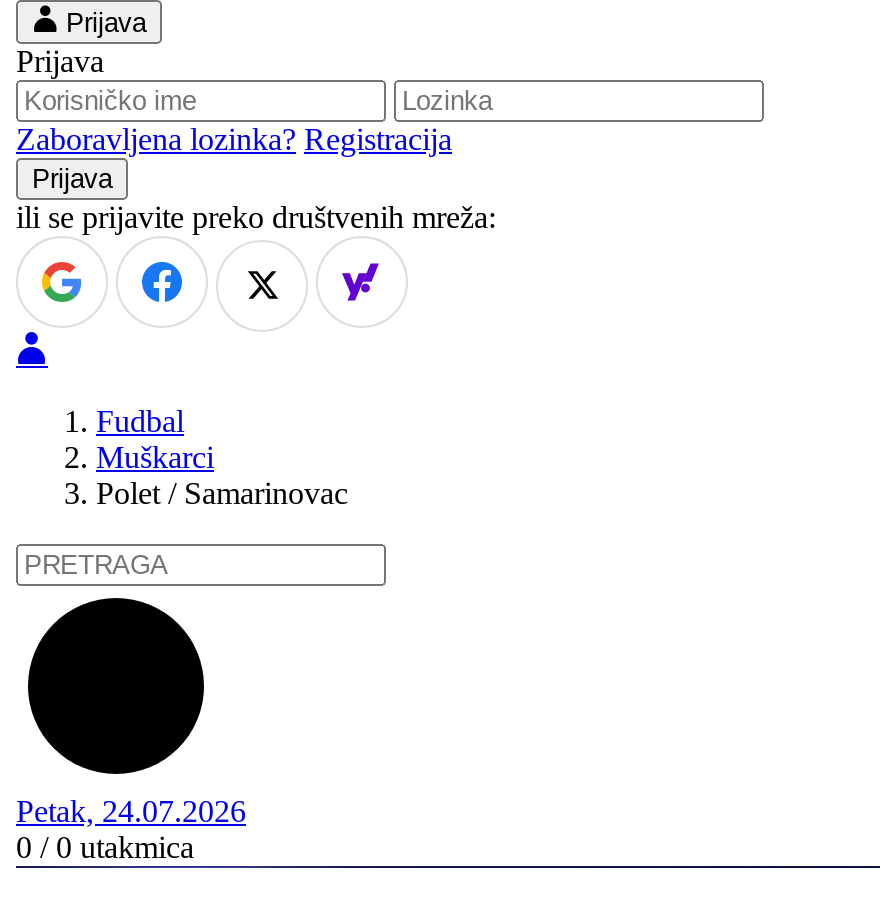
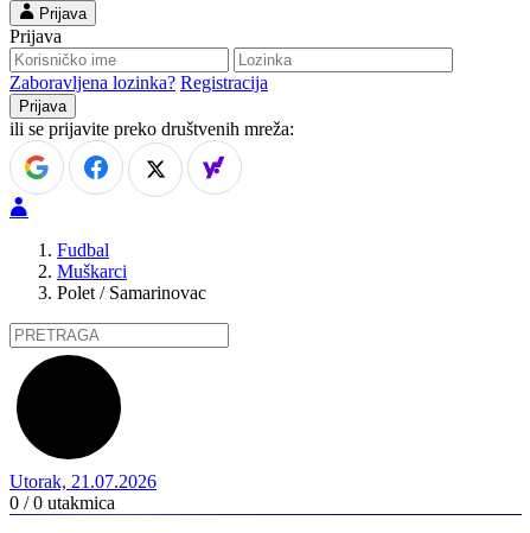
- Petak, 24.07.2026
+ Utorak, 21.07.2026
